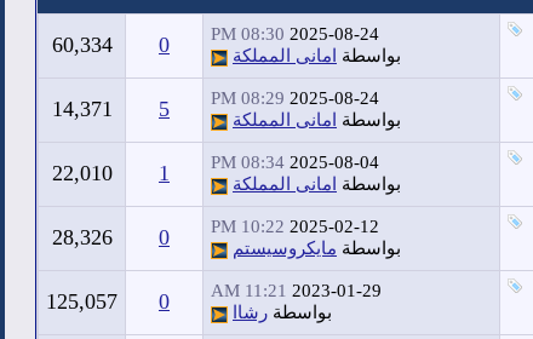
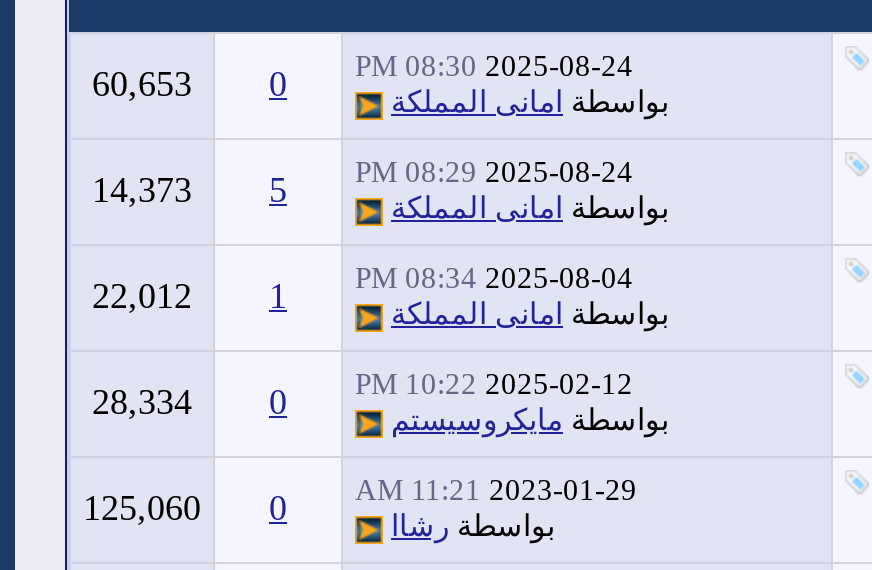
- 60,334 0
+ 60,653 0

- 14,371 5
+ 14,373 5

- 22,010 1
+ 22,012 1

- 28,326 0
+ 28,334 0

- 125,057 0
+ 125,060 0
